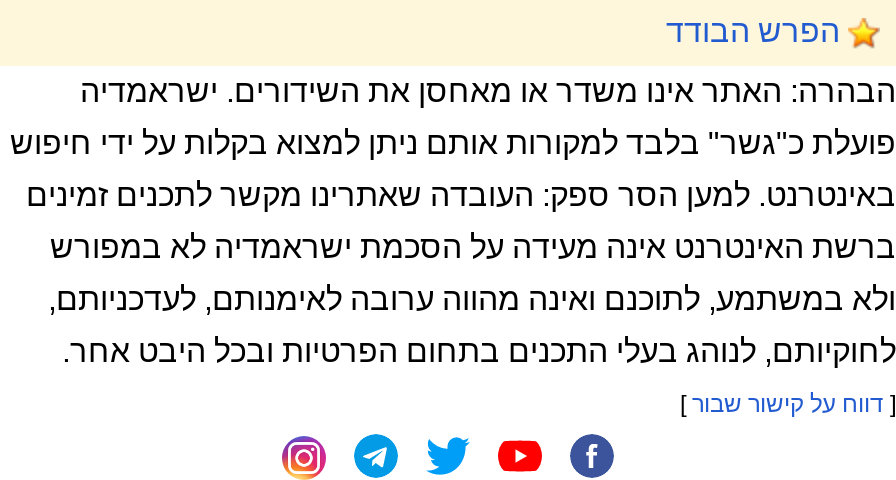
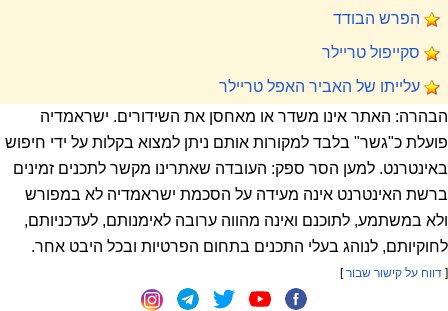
+ סקייפול טריילר
+ עלייתו של האביר האפל טריילר
